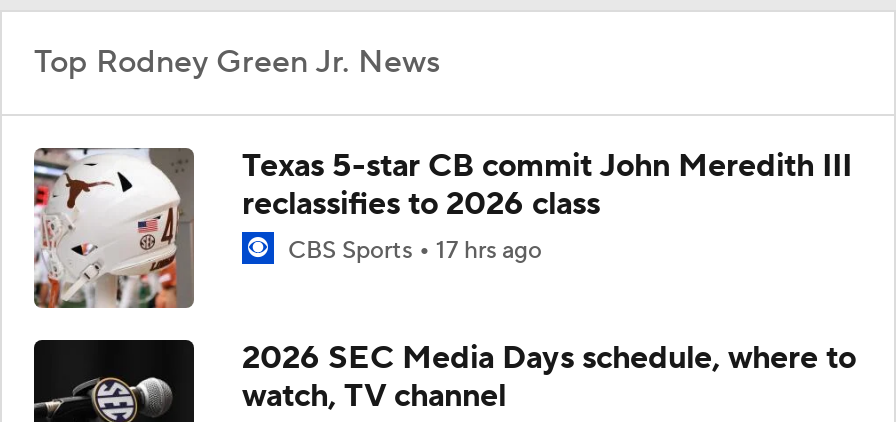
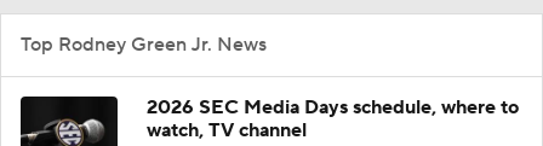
- [image]
- Texas 5-star CB commit John Meredith III
- reclassifies to 2026 class
- CBS Sports 17 hrs ago
